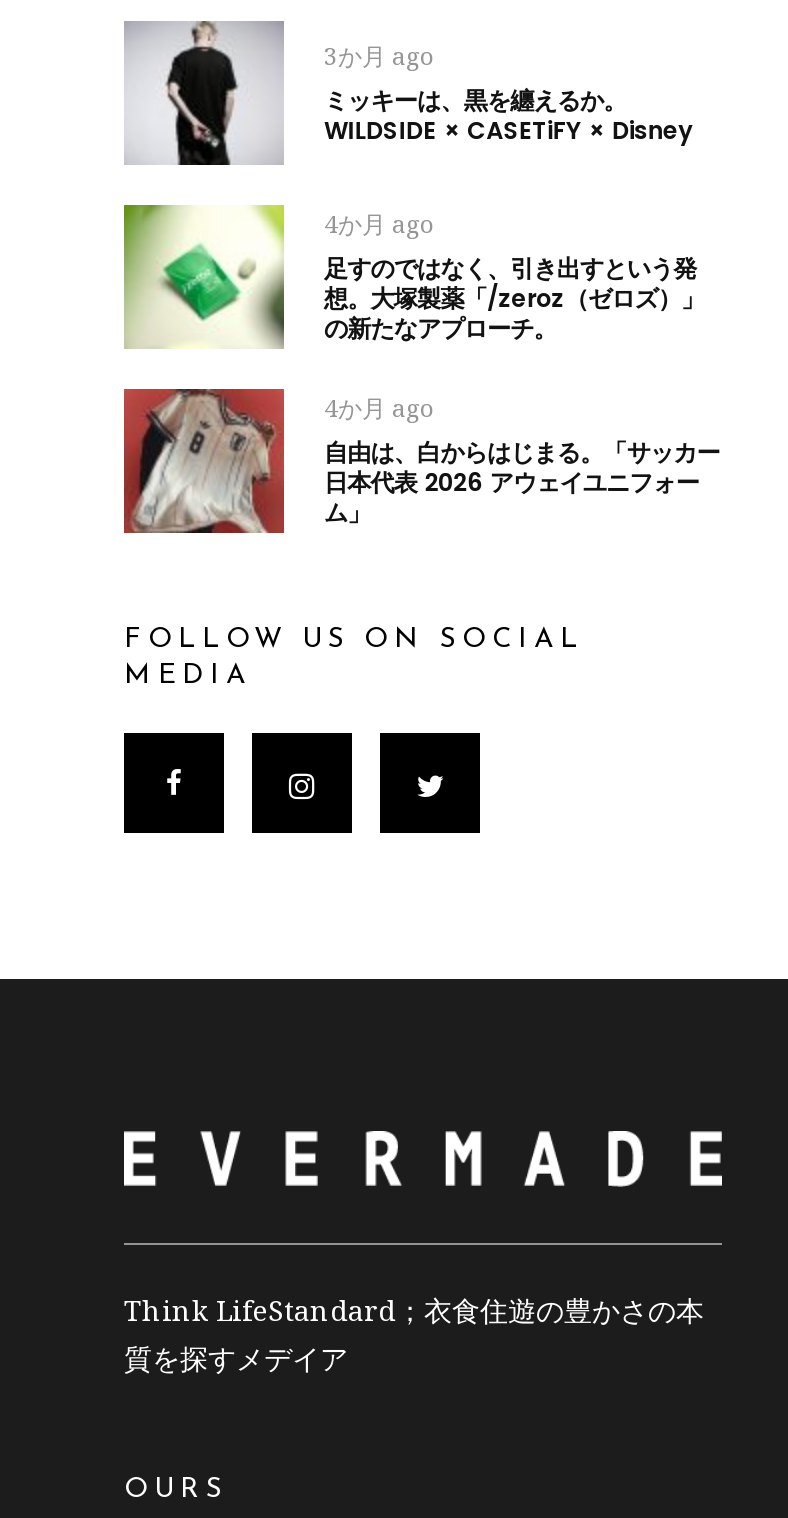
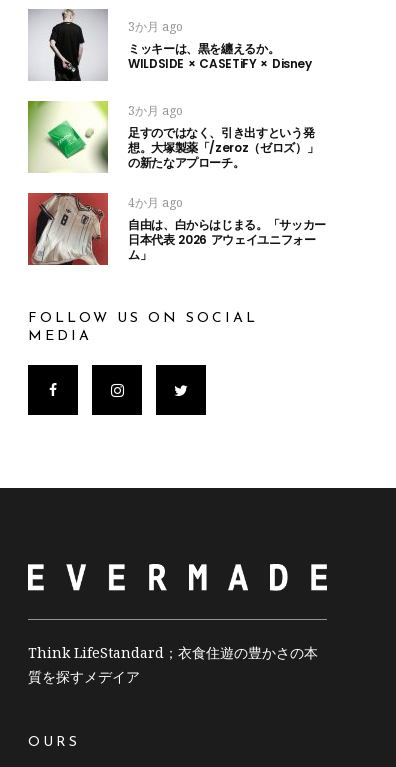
- 4か月 ago
+ 3か月 ago
